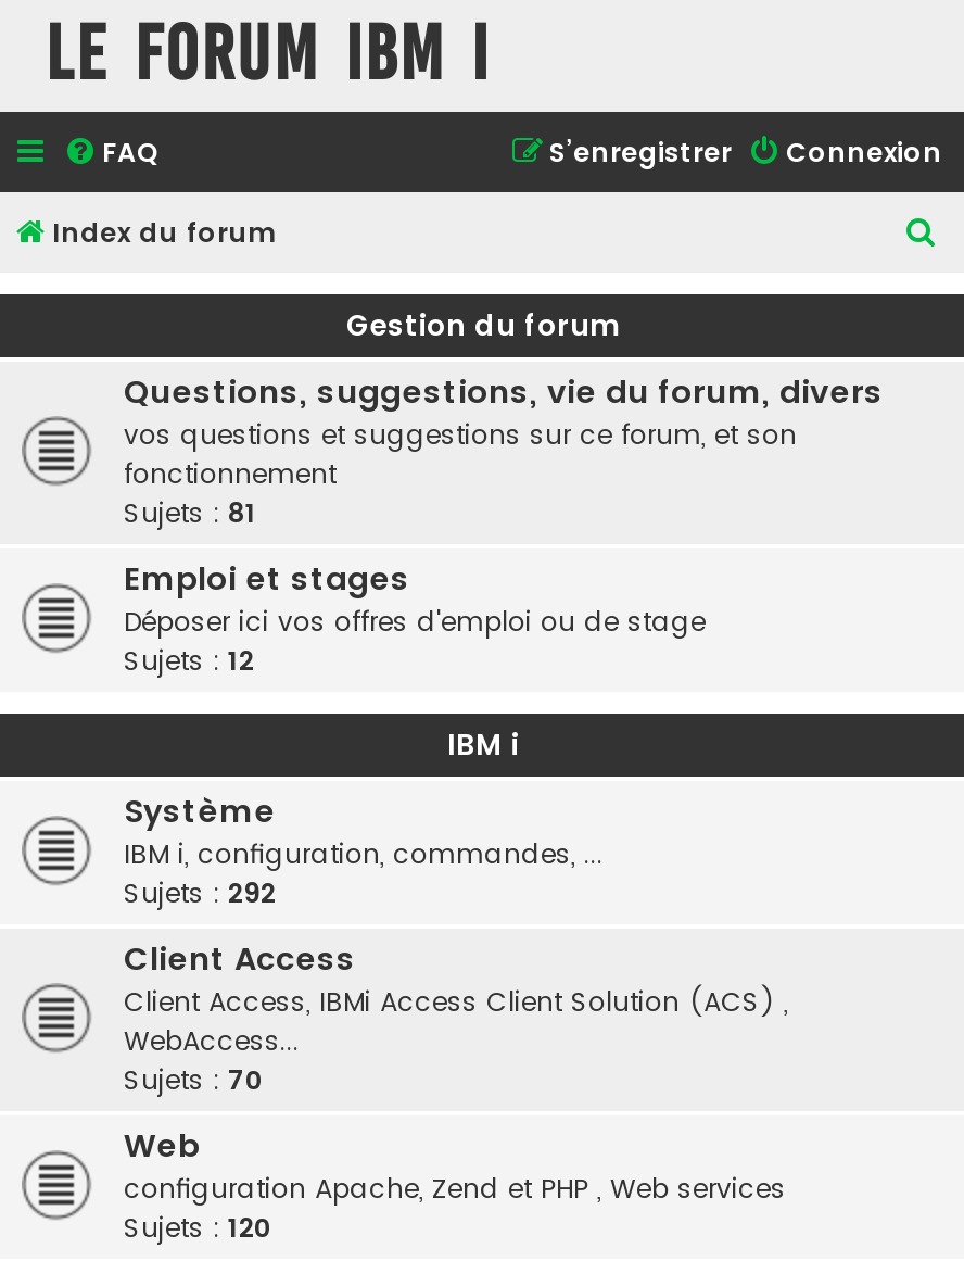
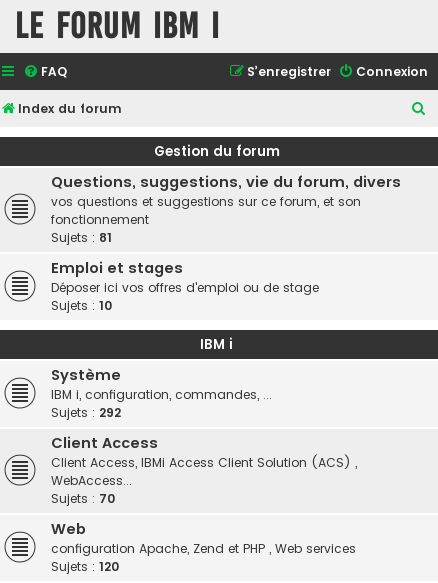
- Sujets : 12
+ Sujets : 10
